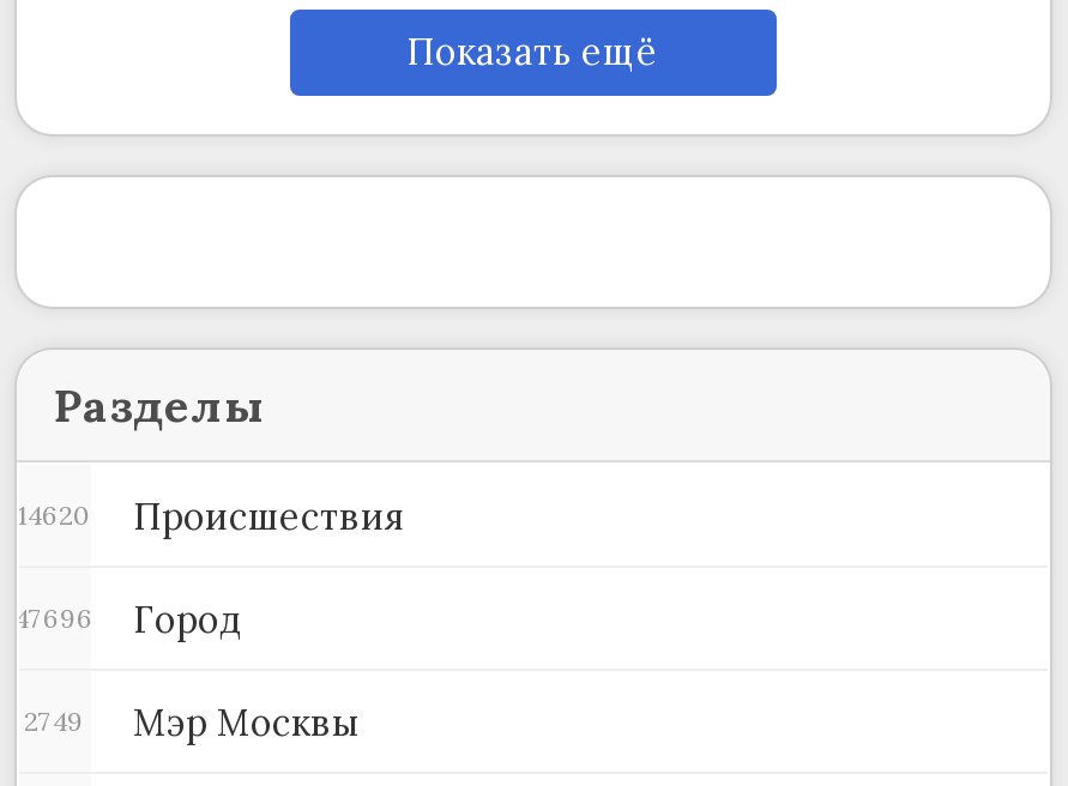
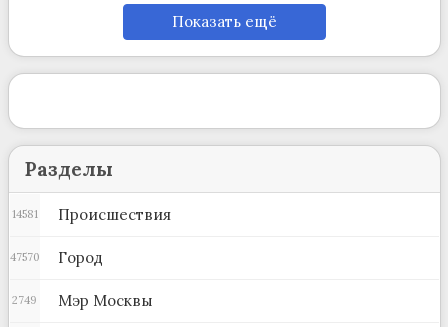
- 14620 Происшествия
+ 14581 Происшествия

- 47696 Город
+ 47570 Город
